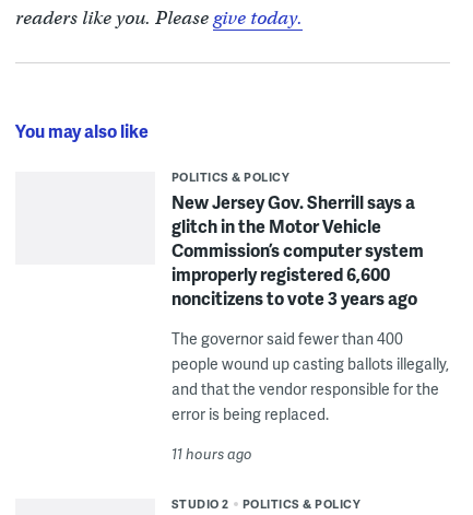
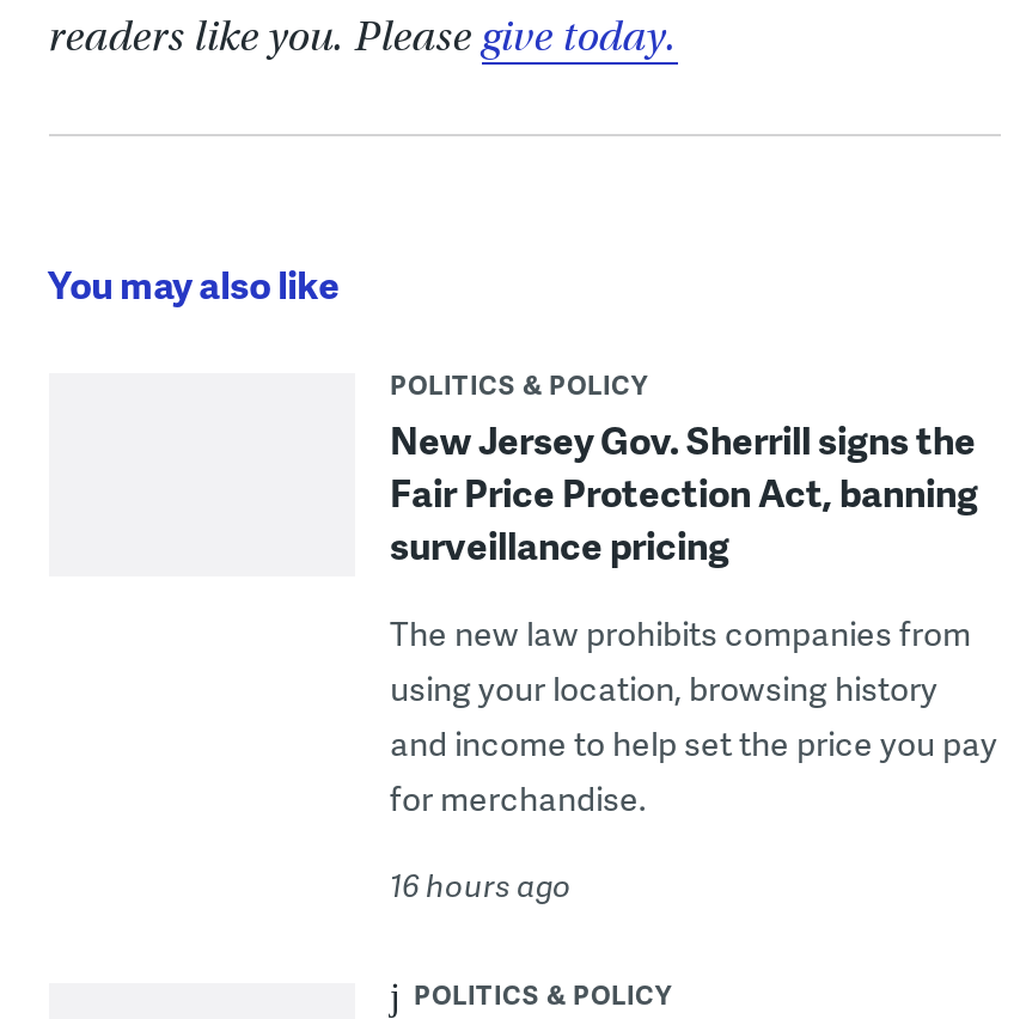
- New Jersey Gov. Sherrill says a
- glitch in the Motor Vehicle
- Commission’s computer system
- improperly registered 6,600
- noncitizens to vote 3 years ago
- The governor said fewer than 400
- people wound up casting ballots illegally,
- and that the vendor responsible for the
- error is being replaced.
- 11 hours ago
- STUDIO 2
+ New Jersey Gov. Sherrill signs the
+ Fair Price Protection Act, banning
+ surveillance pricing
+ The new law prohibits companies from
+ using your location, browsing history
+ and income to help set the price you pay
+ for merchandise.
+ 16 hours ago
